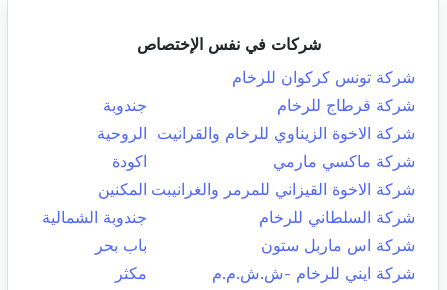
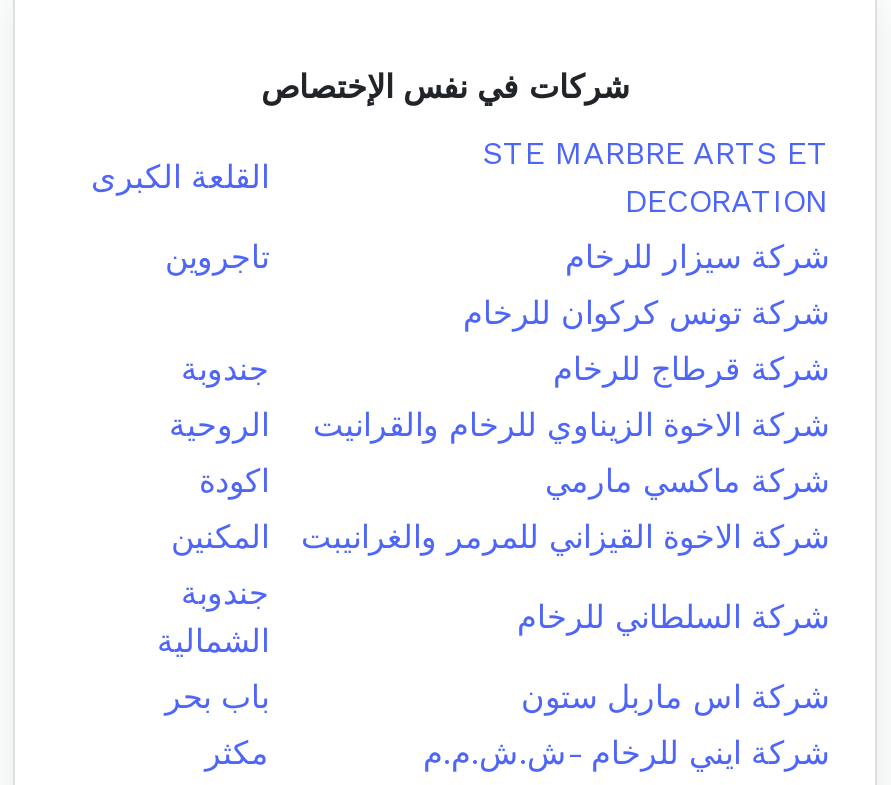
+ القلعة الكبرى
+ شركة سيزار للرخام
+ تاجروين

+ STE MARBRE ARTS ET
+ DECORATION
